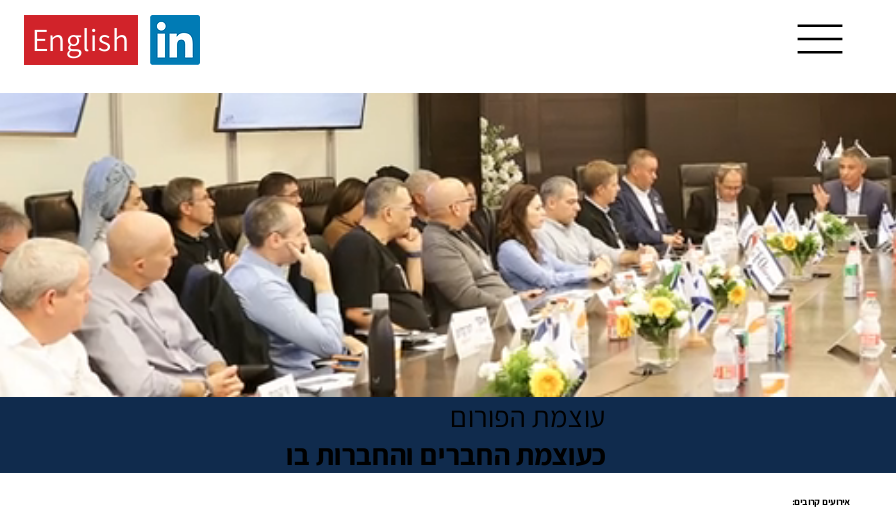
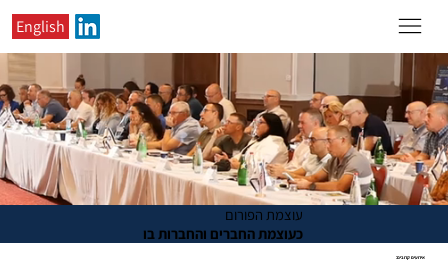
- [image]
+ [image]
